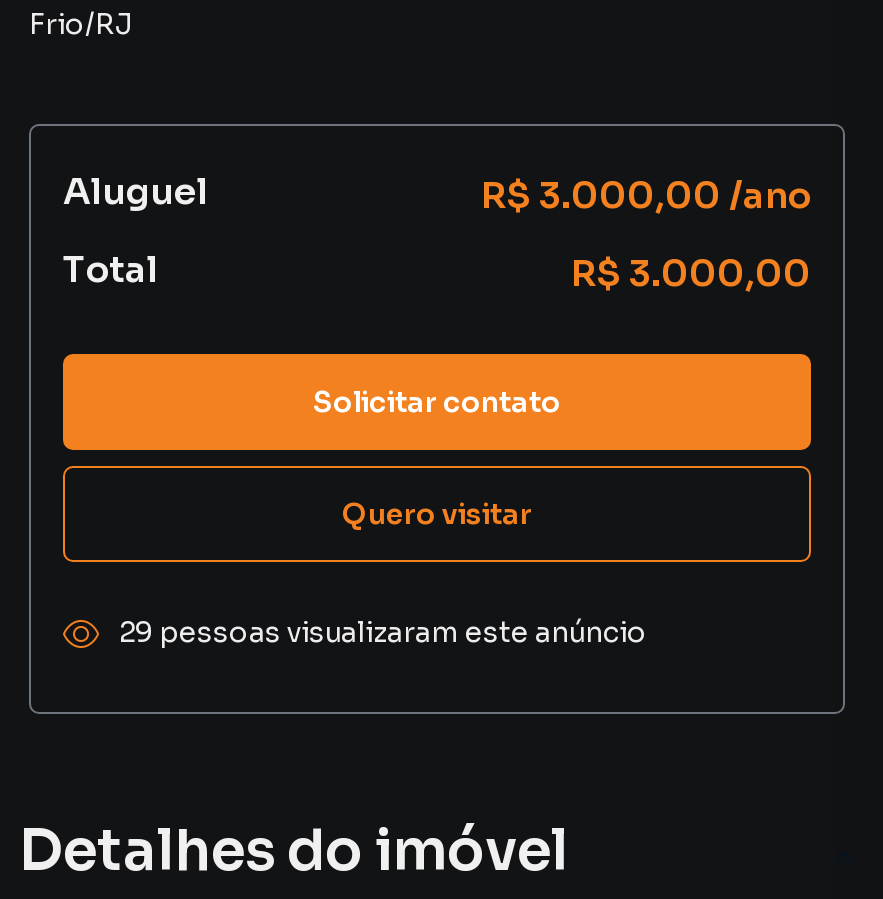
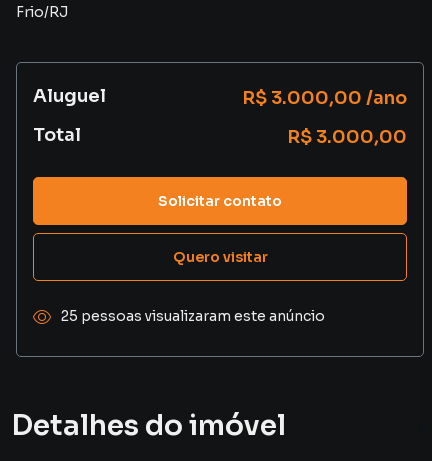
- 29 pessoas visualizaram este anúncio
+ 25 pessoas visualizaram este anúncio
